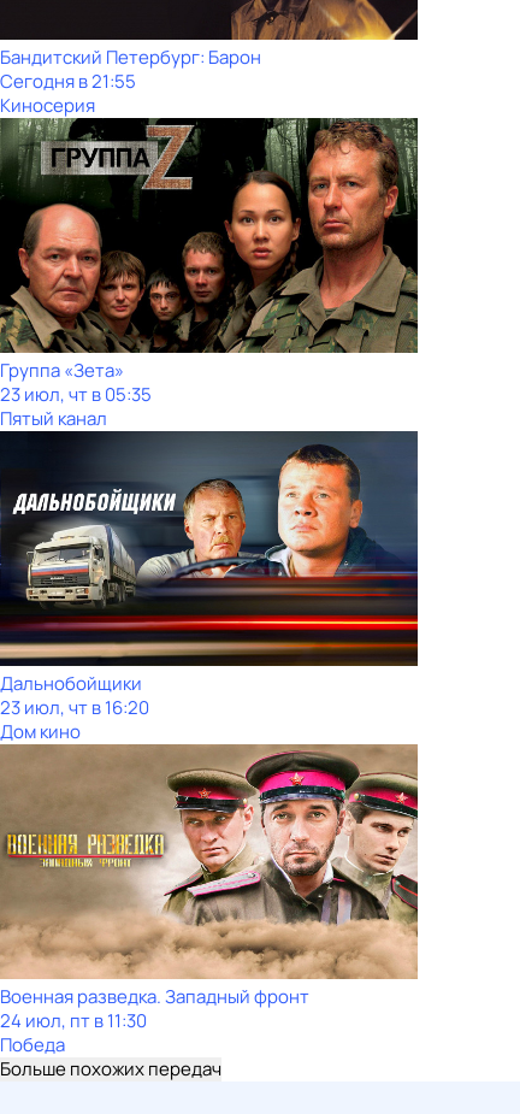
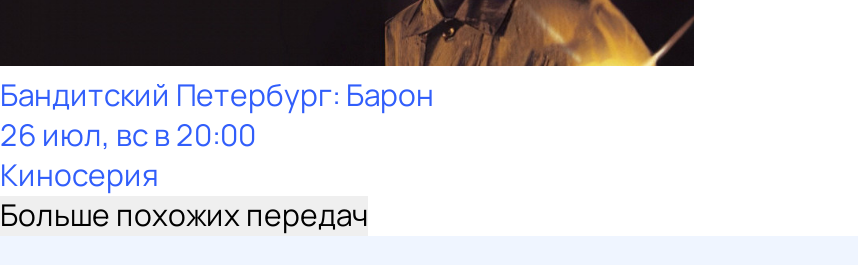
- Сегодня в 21:55
+ 26 июл, вс в 20:00

- [image]
- Группа «Зета»
- 23 июл, чт в 05:35
- Пятый канал

- [image]
- Дальнобойщики
- 23 июл, чт в 16:20
- Дом кино

- [image]
- Военная разведка. Западный фронт
- 24 июл, пт в 11:30
- Победа
